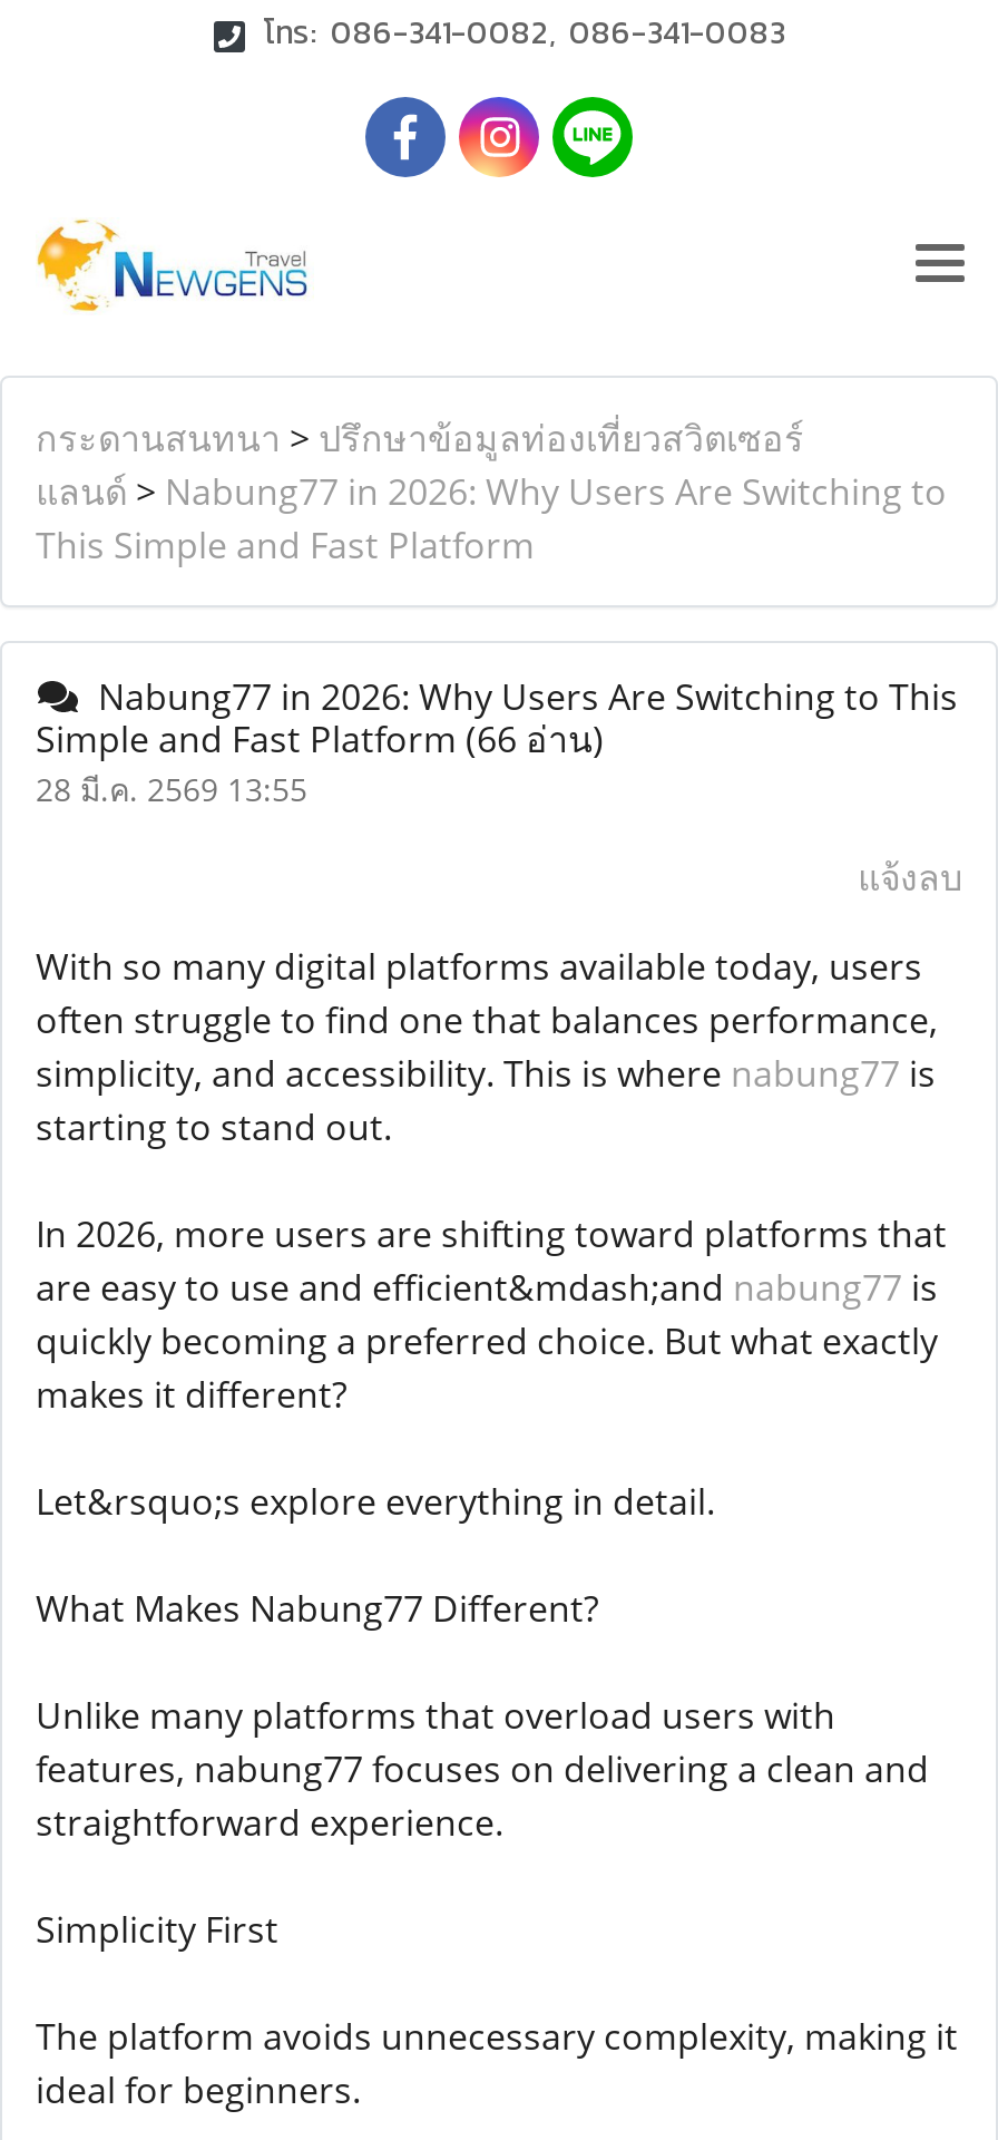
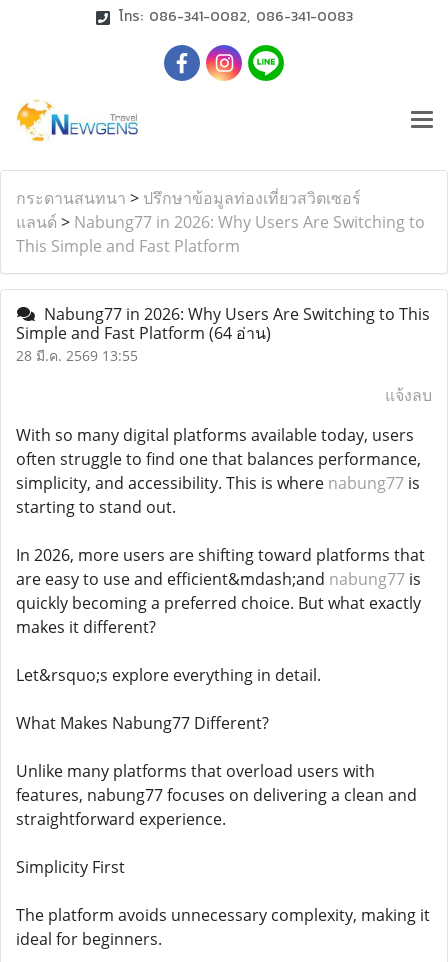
- Simple and Fast Platform (66 อ่าน)
+ Simple and Fast Platform (64 อ่าน)
